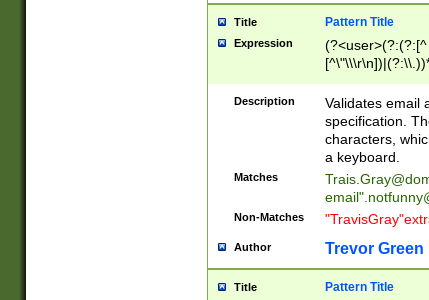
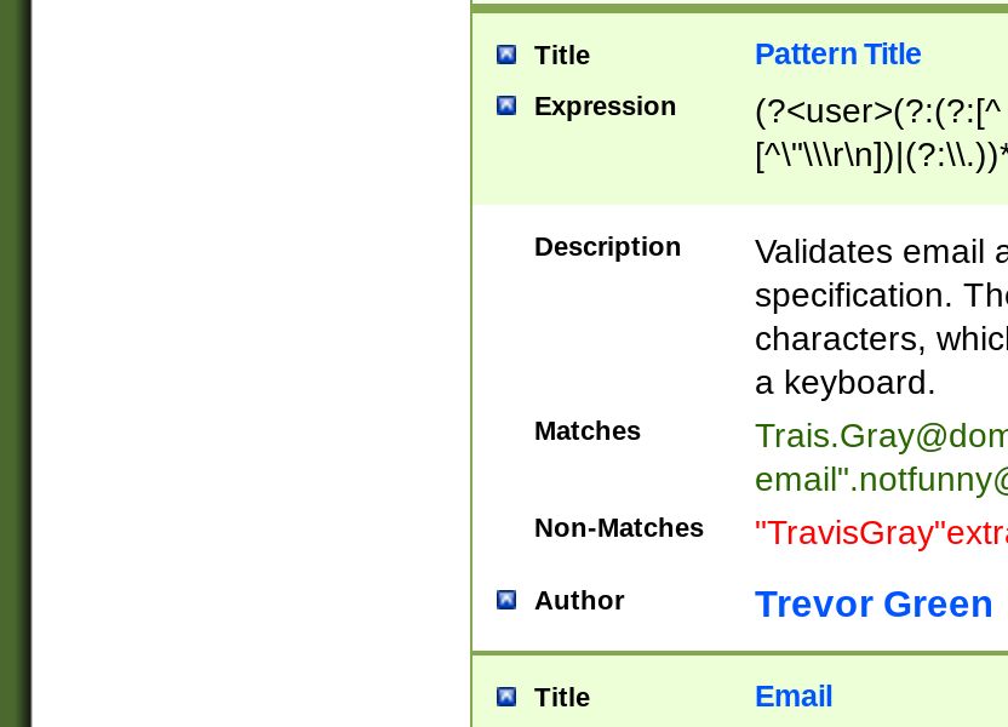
- Pattern Title
+ Email
